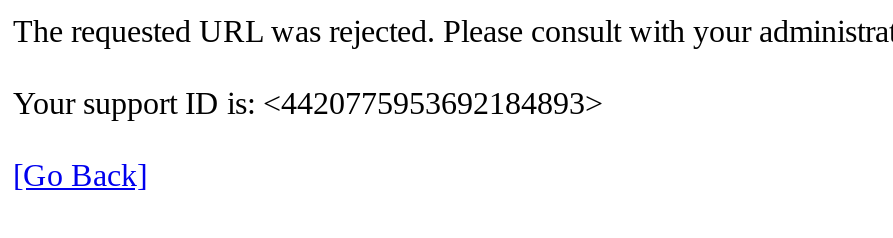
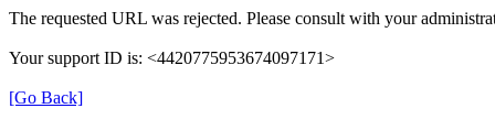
- Your support ID is: <4420775953692184893>
+ Your support ID is: <4420775953674097171>
